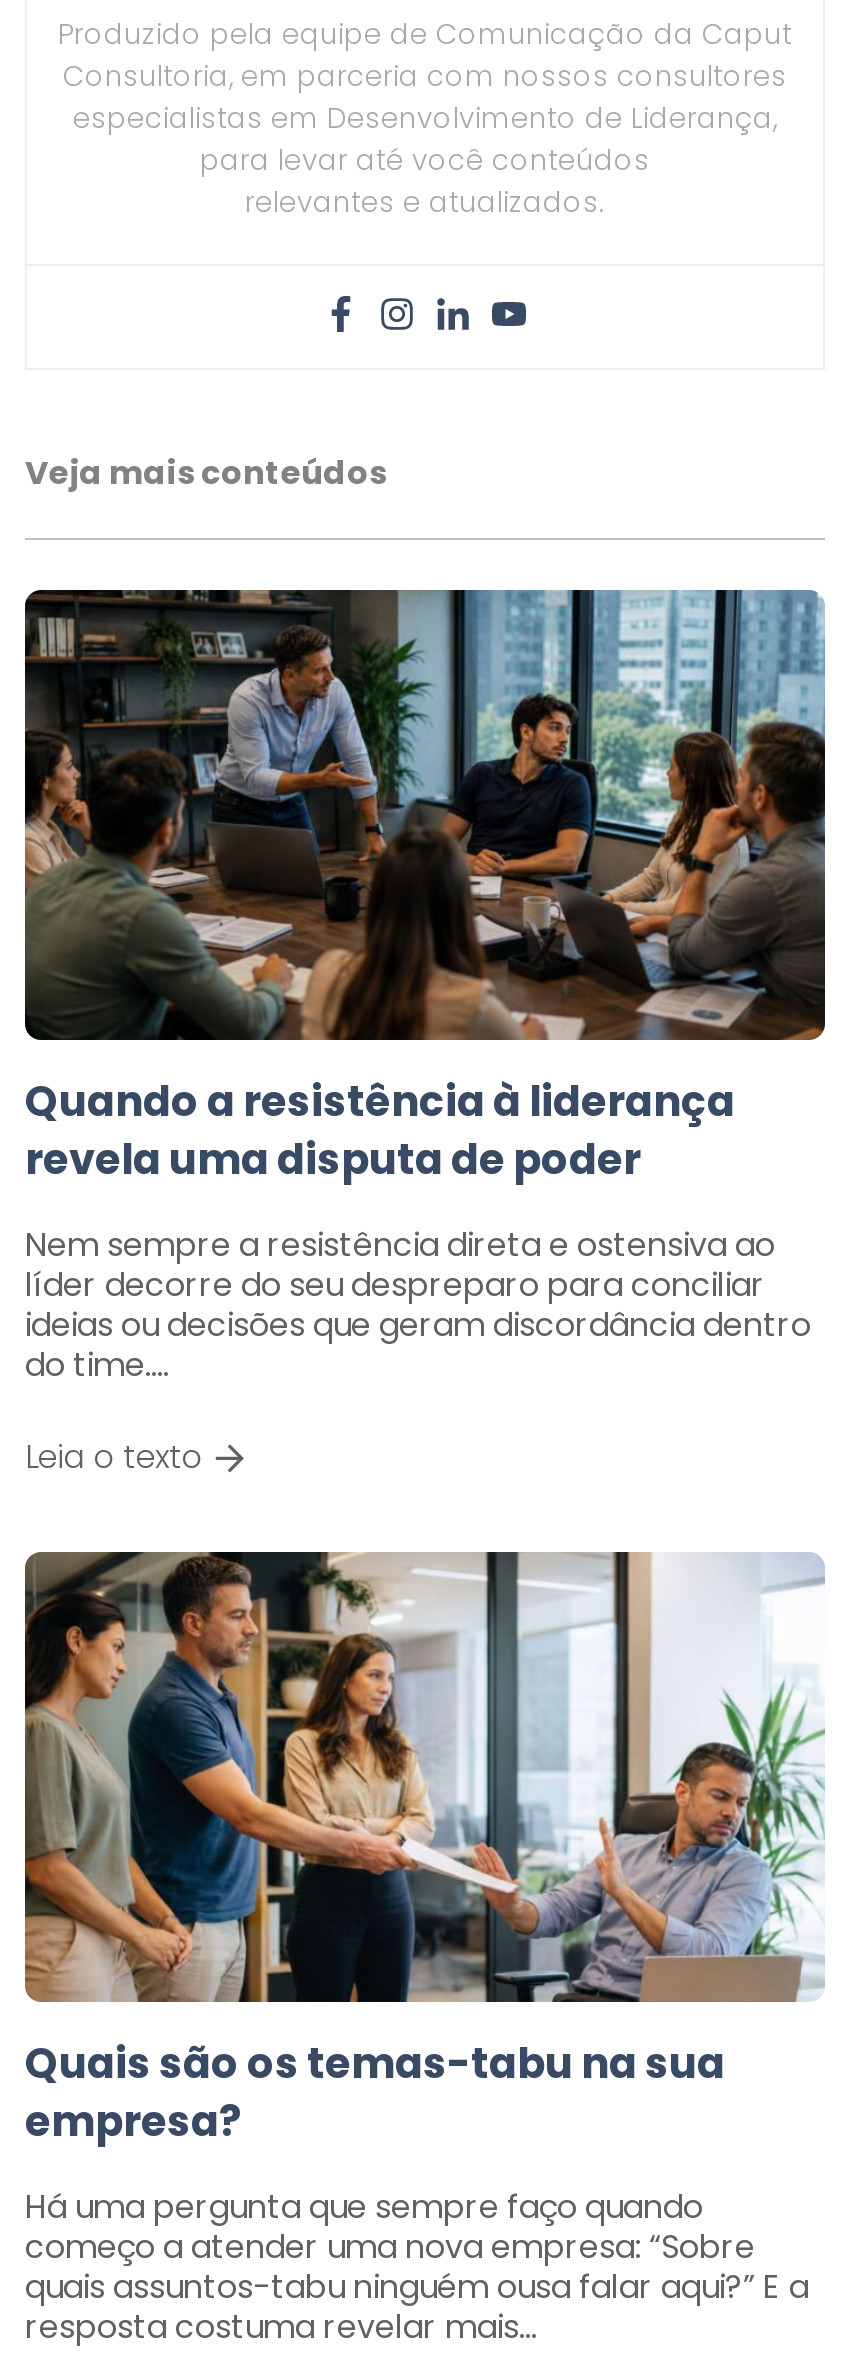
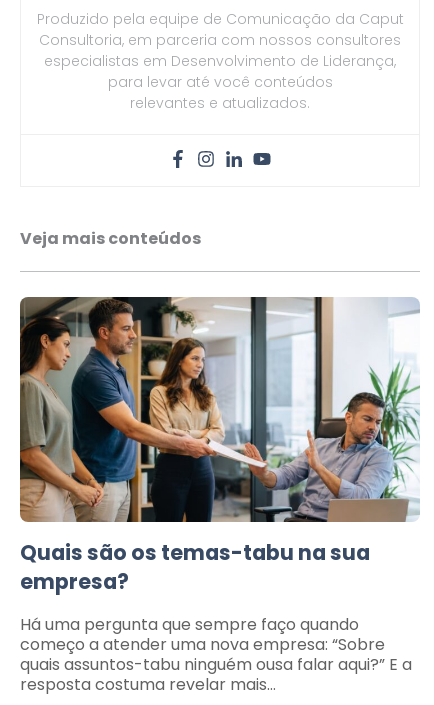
- [image]
- Quando a resistência à liderança
- revela uma disputa de poder
- Nem sempre a resistência direta e ostensiva ao
- líder decorre do seu despreparo para conciliar
- ideias ou decisões que geram discordância dentro
- do time.…
- Leia o texto
